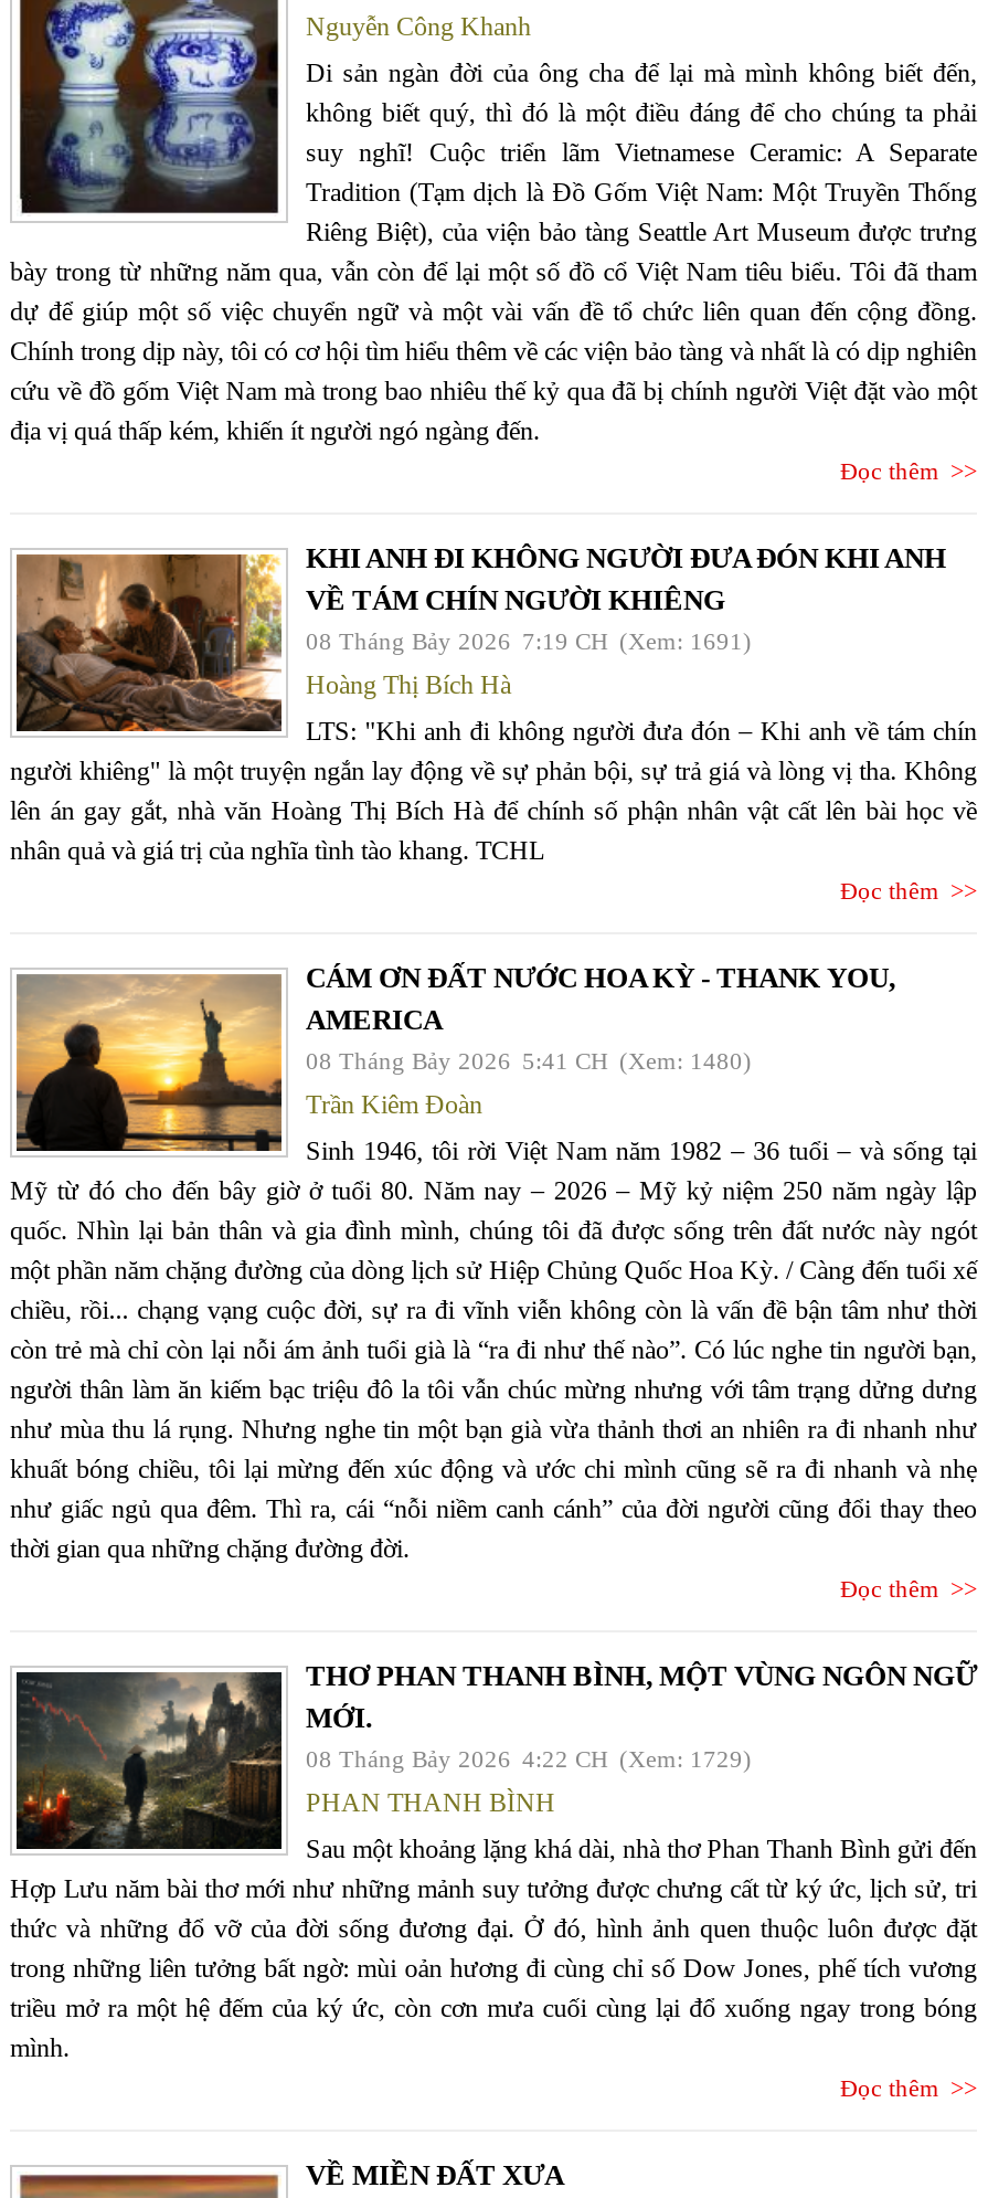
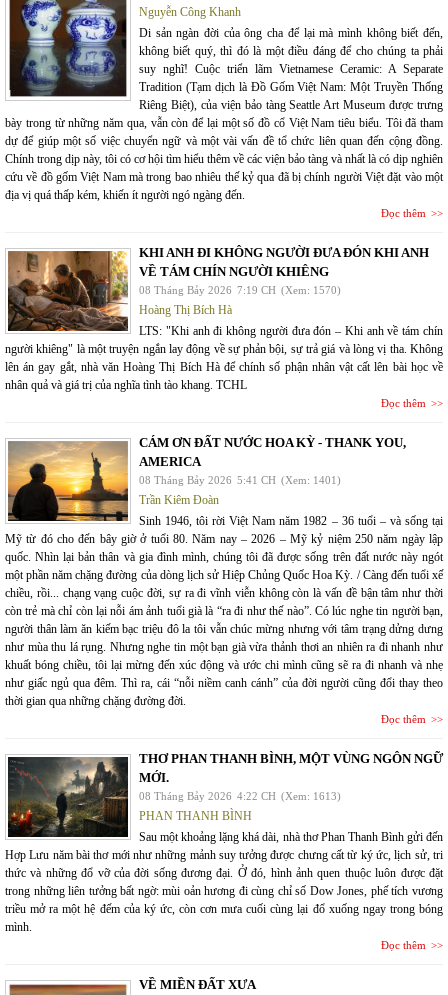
- 08 Tháng Bảy 2026 7:19 CH (Xem: 1691)
+ 08 Tháng Bảy 2026 7:19 CH (Xem: 1570)

- 08 Tháng Bảy 2026 5:41 CH (Xem: 1480)
+ 08 Tháng Bảy 2026 5:41 CH (Xem: 1401)

- 08 Tháng Bảy 2026 4:22 CH (Xem: 1729)
+ 08 Tháng Bảy 2026 4:22 CH (Xem: 1613)
